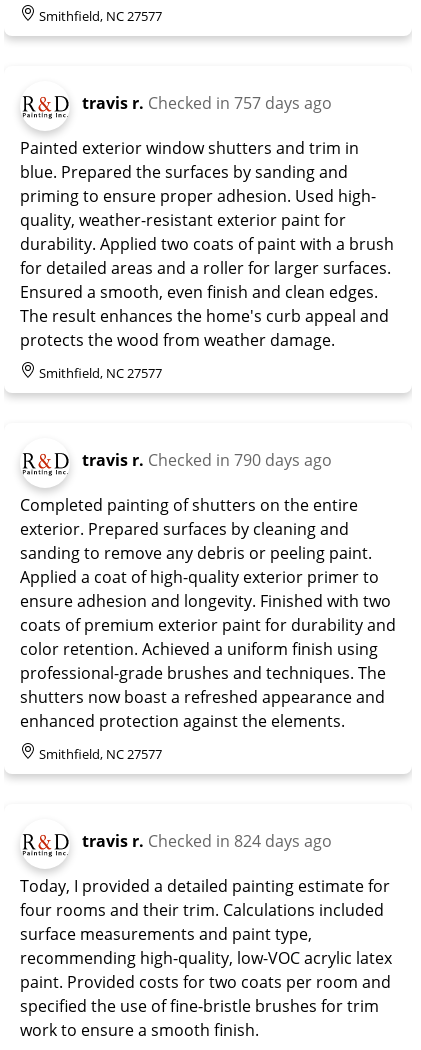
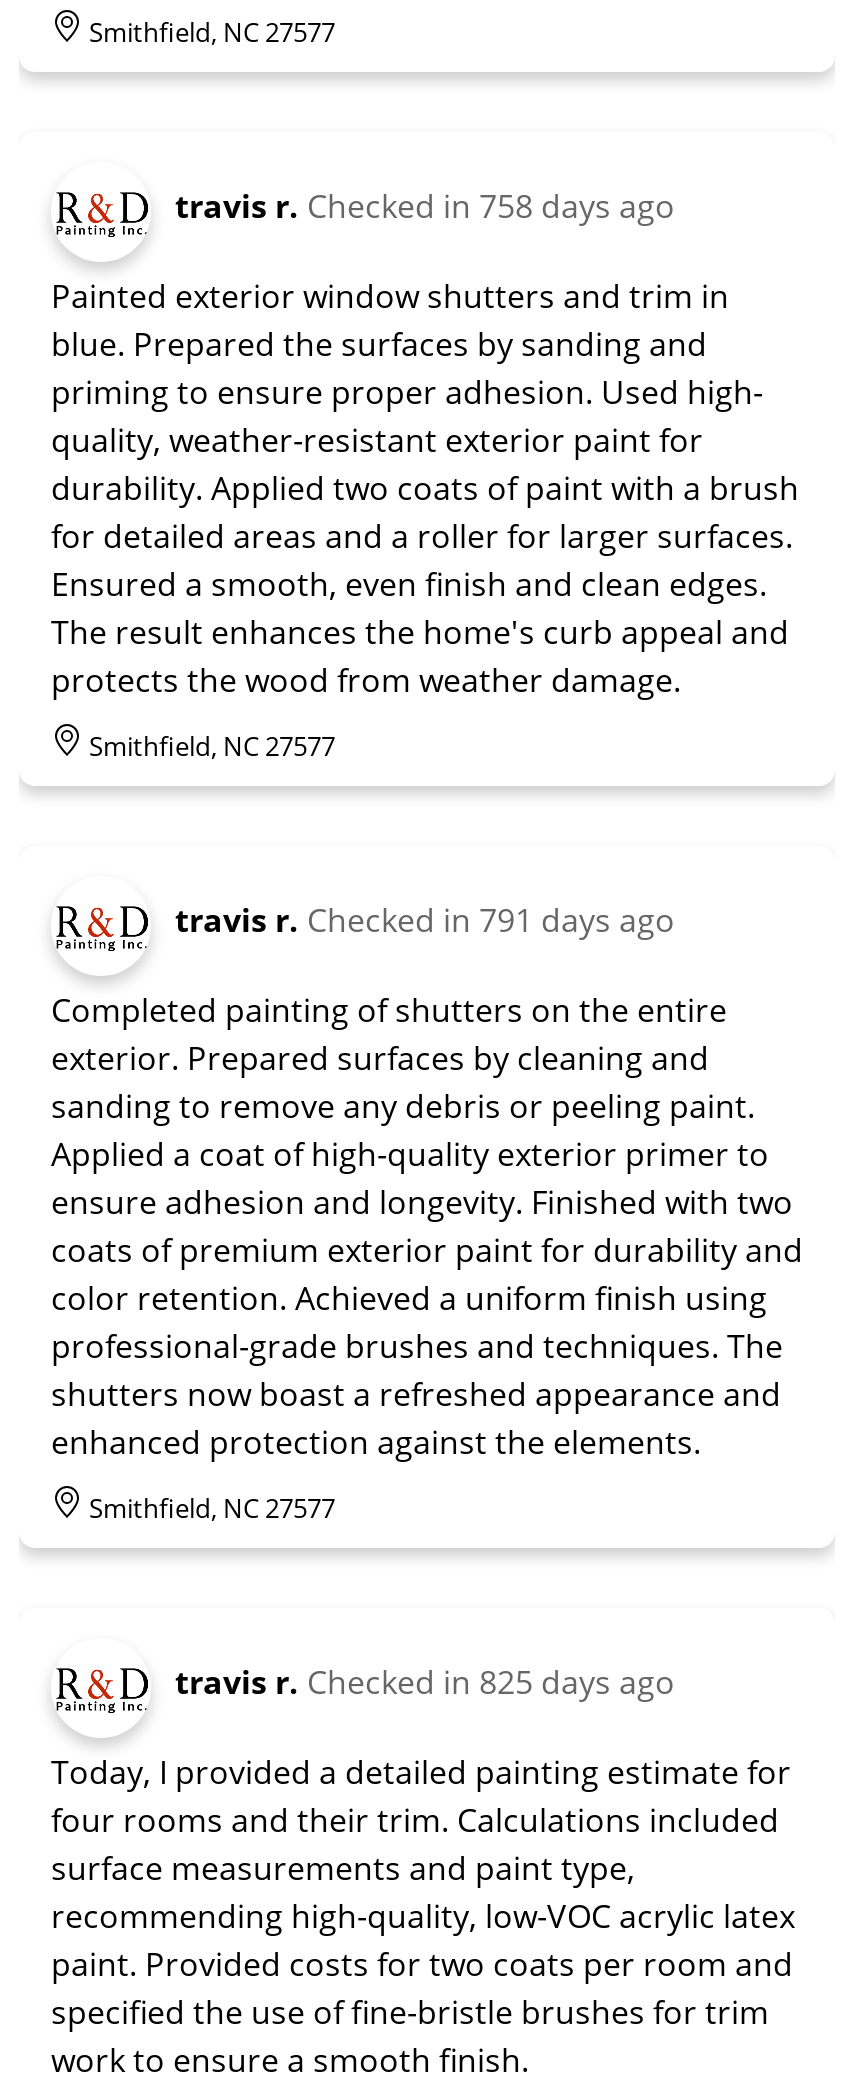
- travis r. Checked in 757 days ago
+ travis r. Checked in 758 days ago

- travis r. Checked in 790 days ago
+ travis r. Checked in 791 days ago

- travis r. Checked in 824 days ago
+ travis r. Checked in 825 days ago
